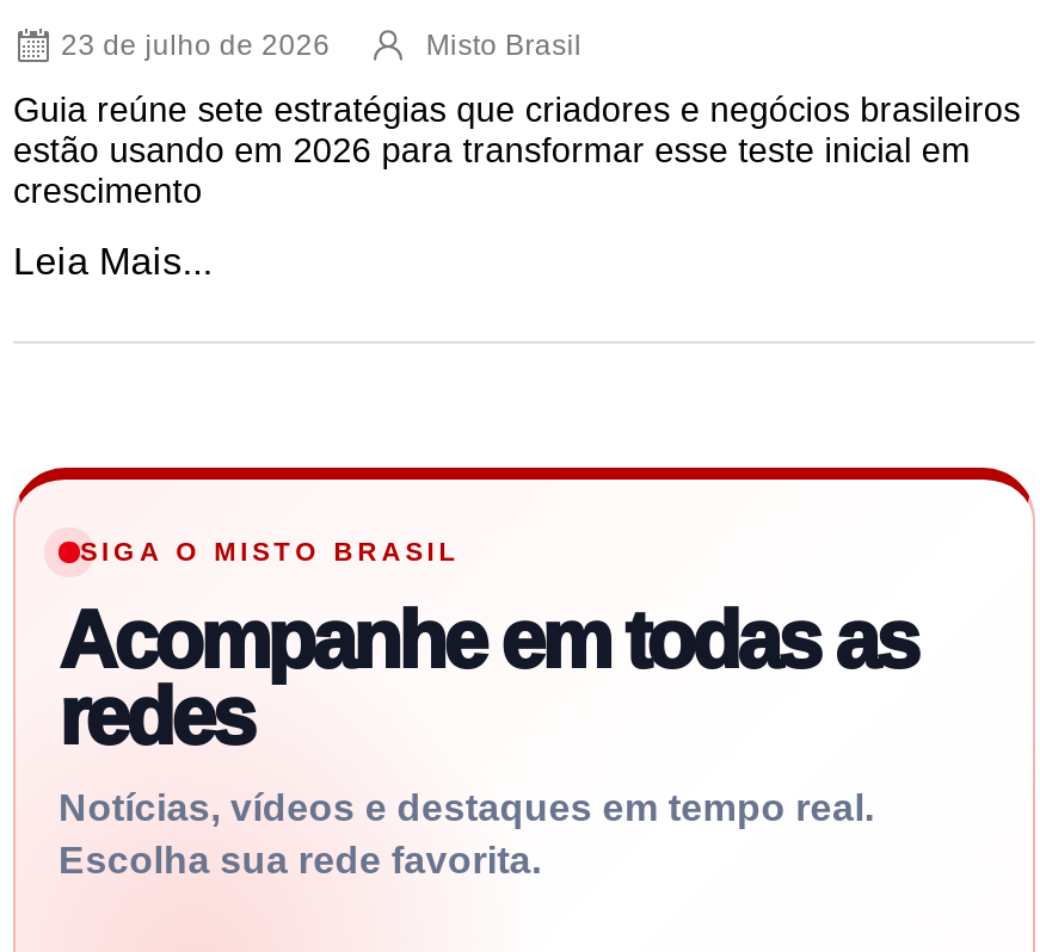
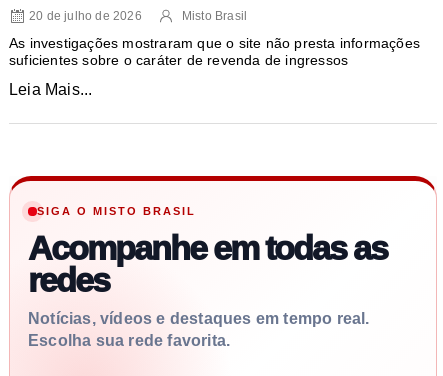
- 23 de julho de 2026
+ 20 de julho de 2026

- Guia reúne sete estratégias que criadores e negócios brasileiros
- estão usando em 2026 para transformar esse teste inicial em
- crescimento
+ As investigações mostraram que o site não presta informações
+ suficientes sobre o caráter de revenda de ingressos
